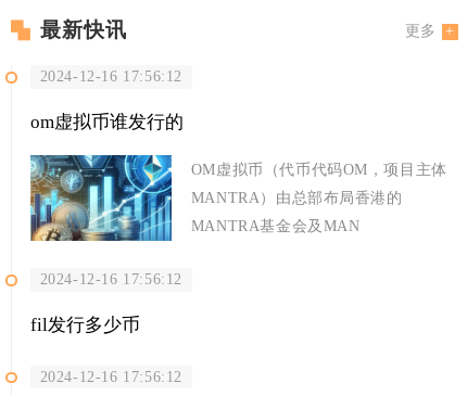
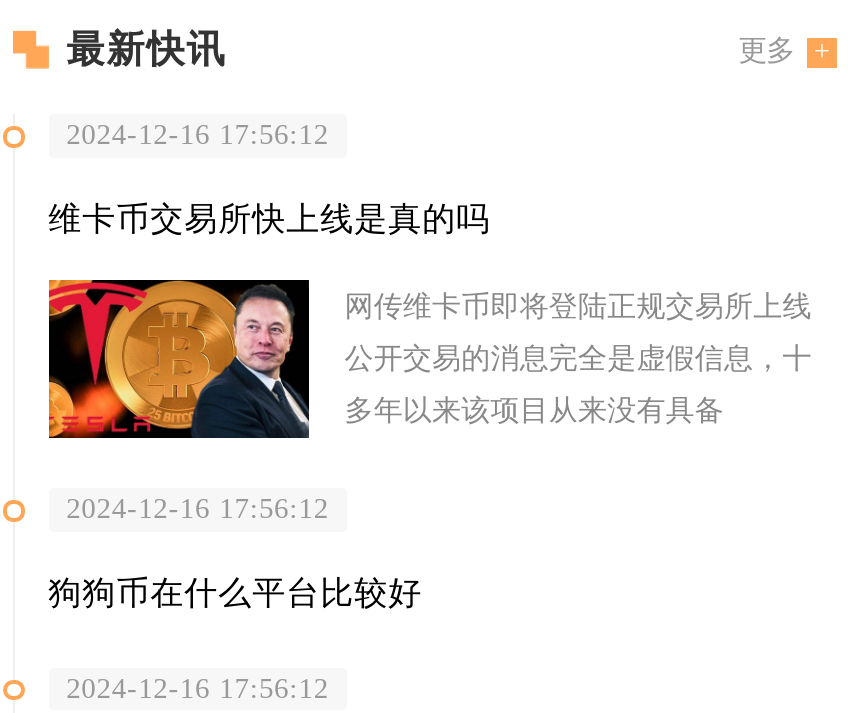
- om虚拟币谁发行的
+ 维卡币交易所快上线是真的吗

- [image]
- OM虚拟币（代币代码OM，项目主体
+ [image]
+ 网传维卡币即将登陆正规交易所上线

- MANTRA）由总部布局香港的
+ 公开交易的消息完全是虚假信息，十

- MANTRA基金会及MAN
+ 多年以来该项目从来没有具备

- fil发行多少币
+ 狗狗币在什么平台比较好
